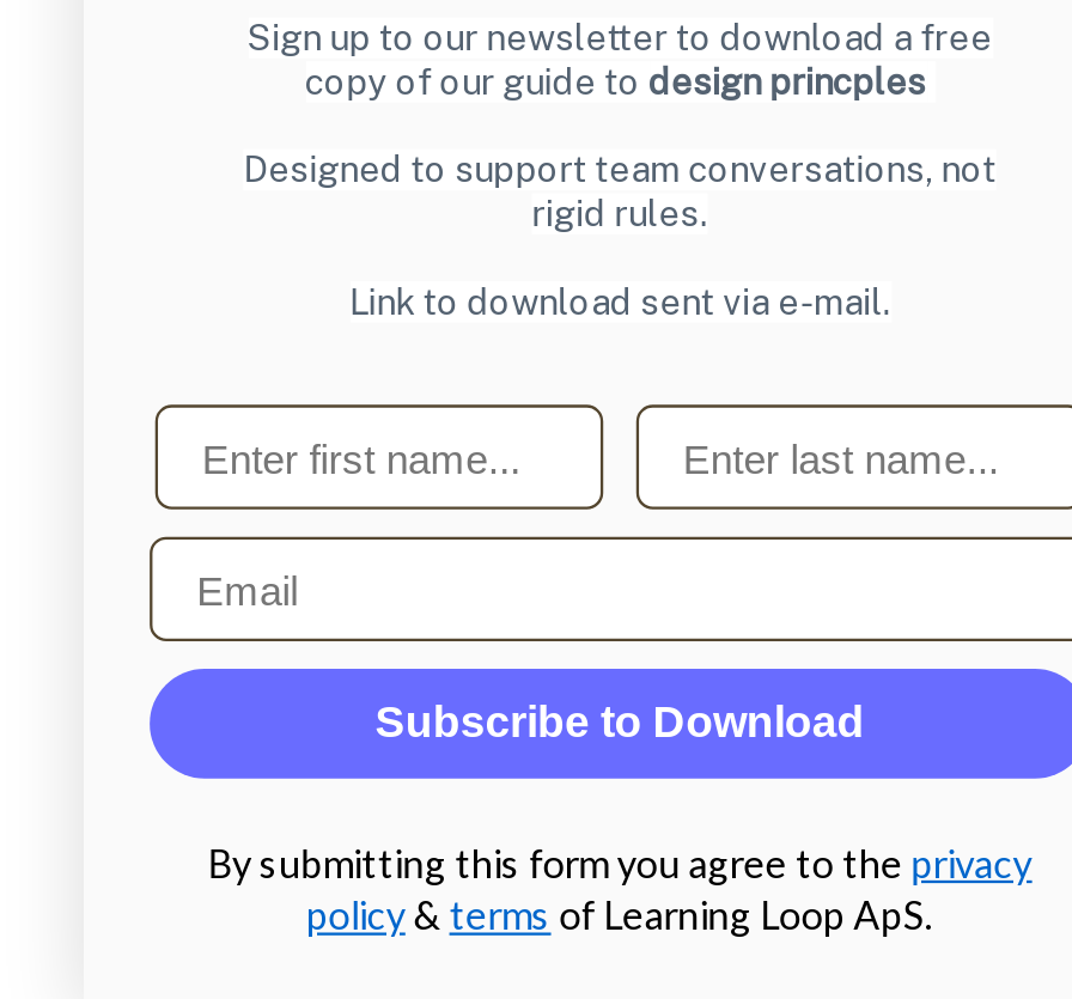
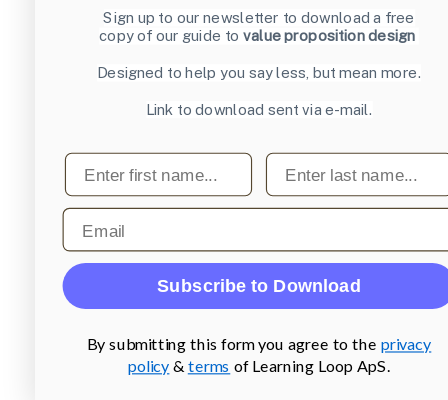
- copy of our guide to design princples
+ copy of our guide to value proposition design

- Designed to support team conversations, not
- rigid rules.
+ Designed to help you say less, but mean more.
